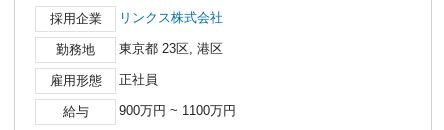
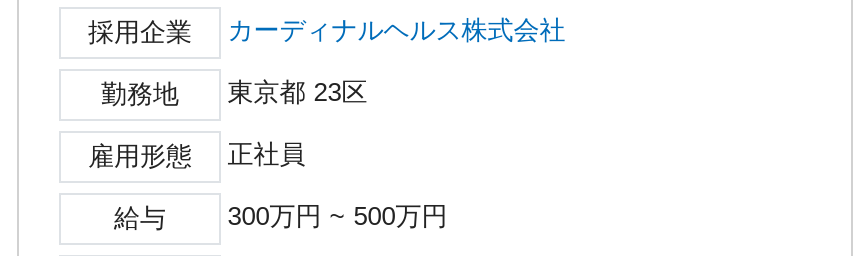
- リンクス株式会社
+ カーディナルヘルス株式会社

- 東京都 23区, 港区
+ 東京都 23区

- 900万円 ~ 1100万円
+ 300万円 ~ 500万円
